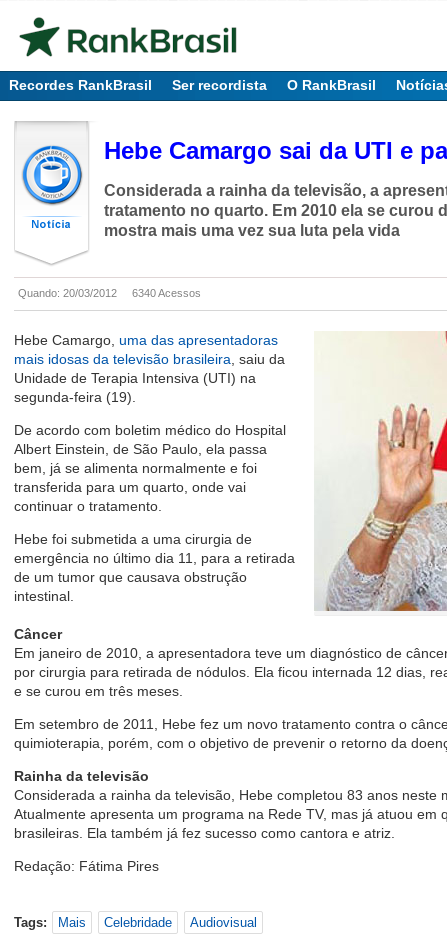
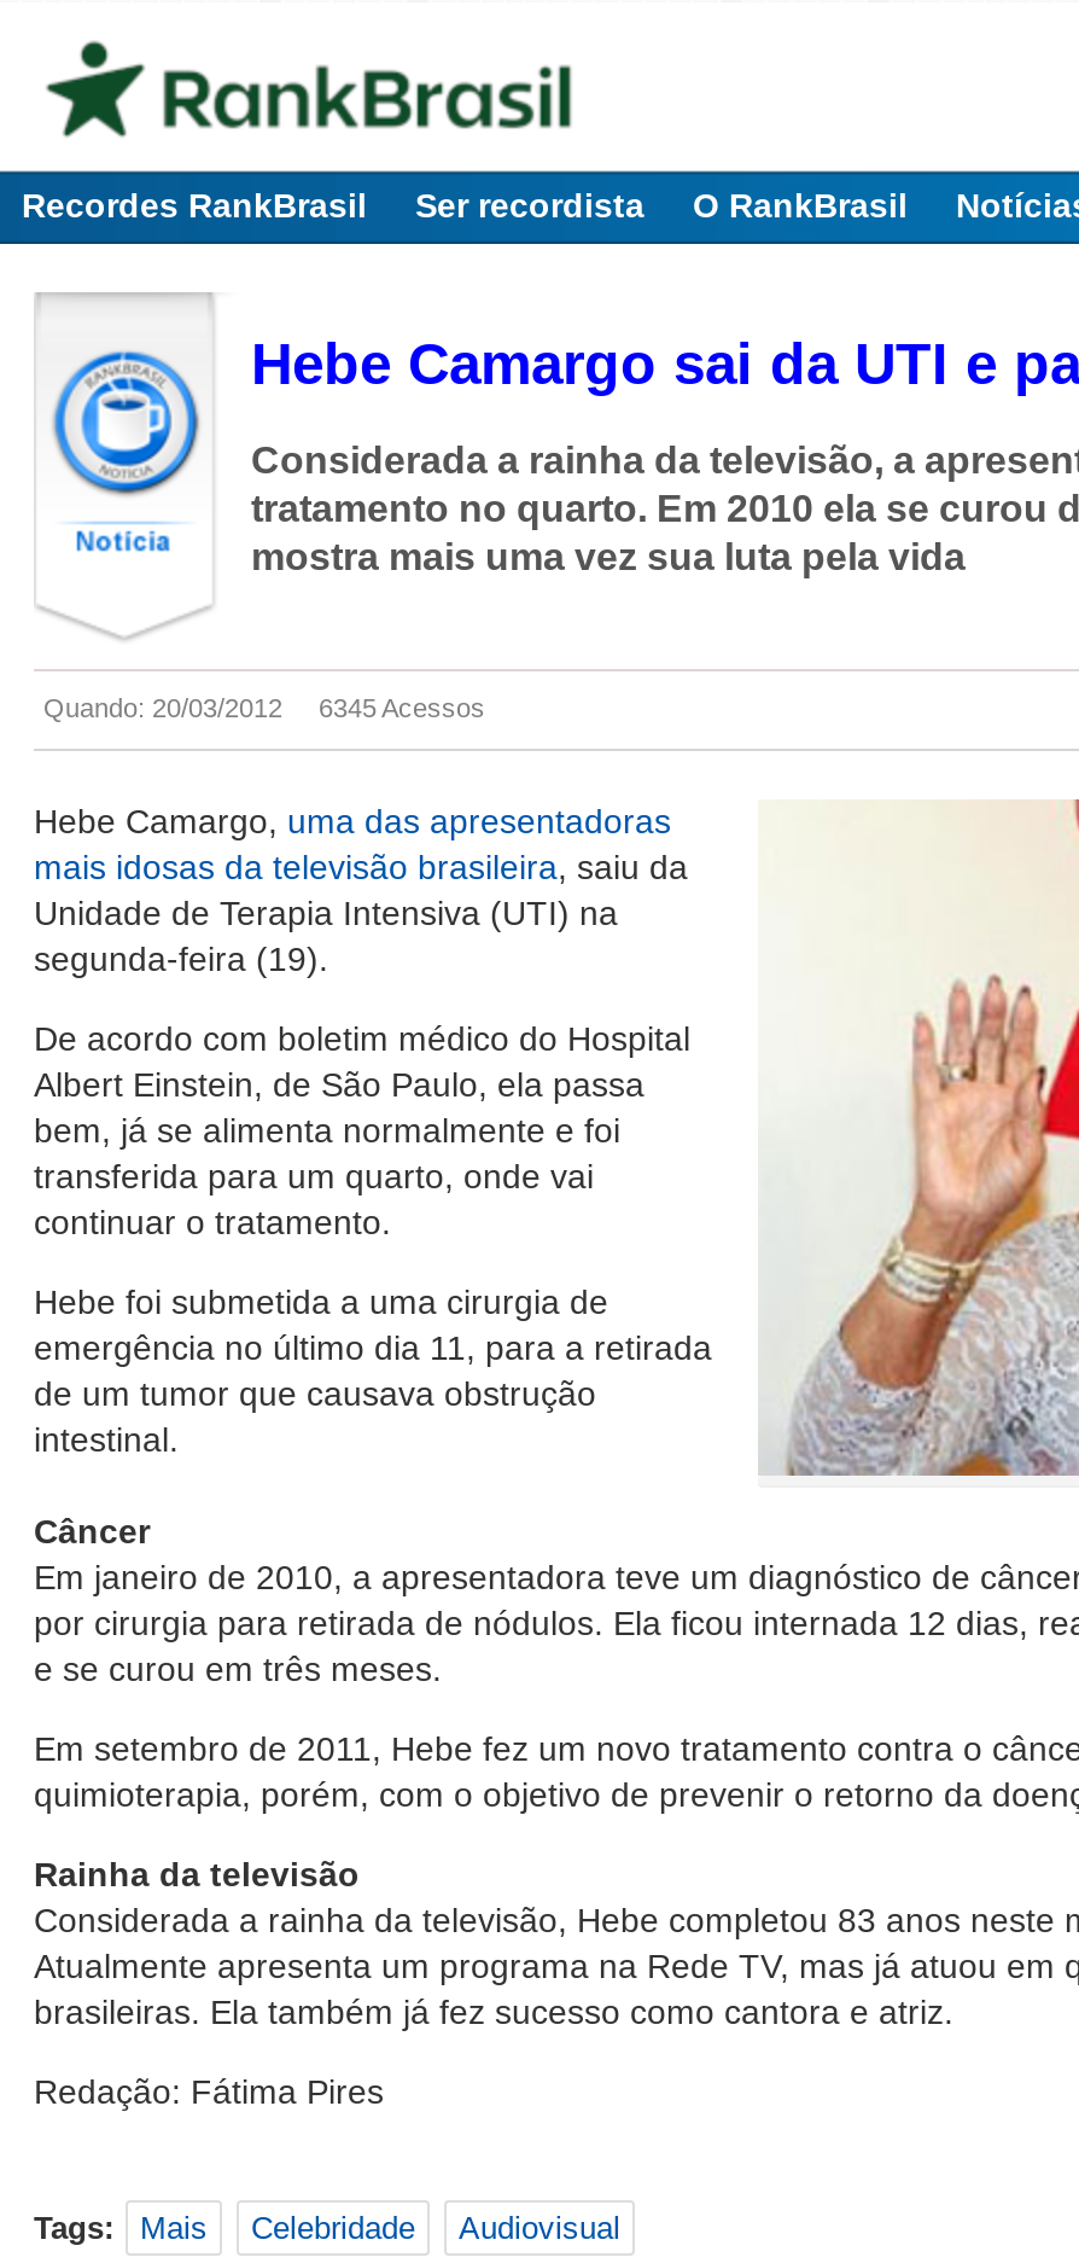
- Quando: 20/03/2012 6340 Acessos
+ Quando: 20/03/2012 6345 Acessos
